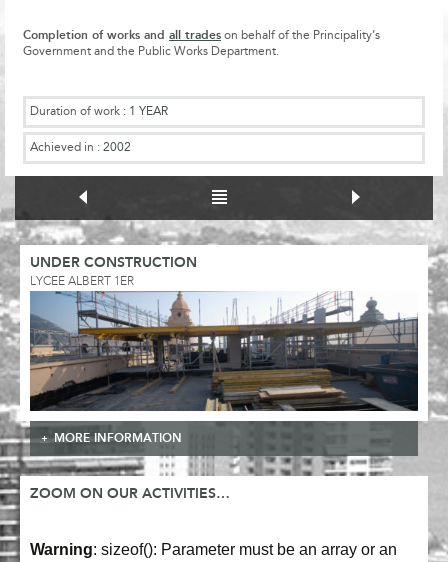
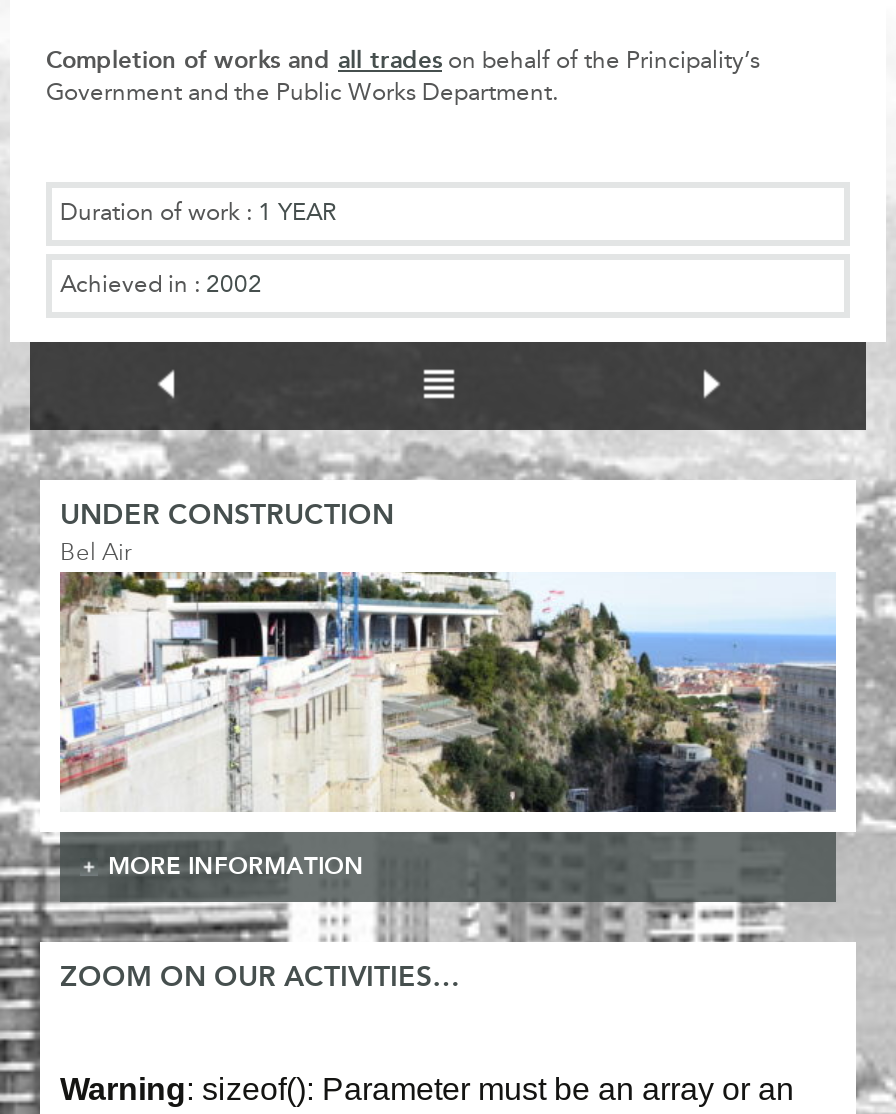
- LYCEE ALBERT 1ER
+ Bel Air

- [image]
+ [image]
